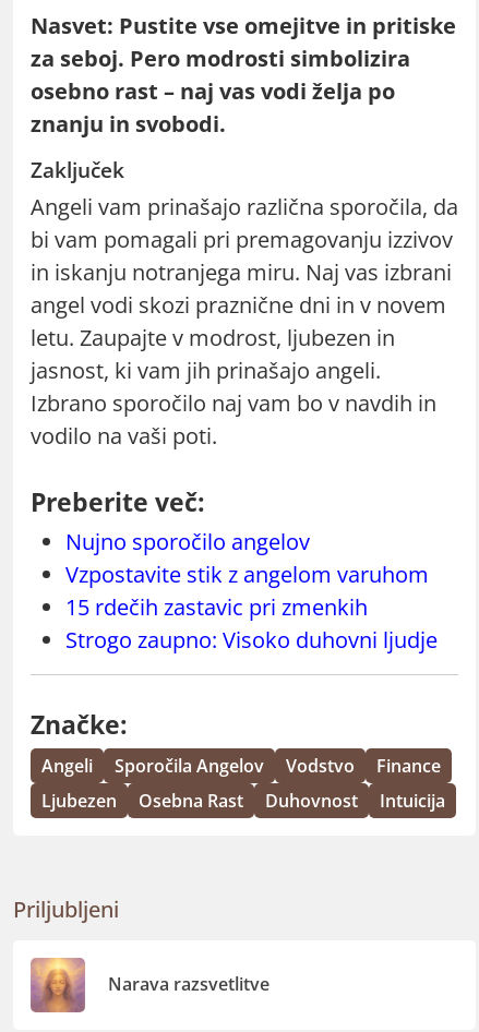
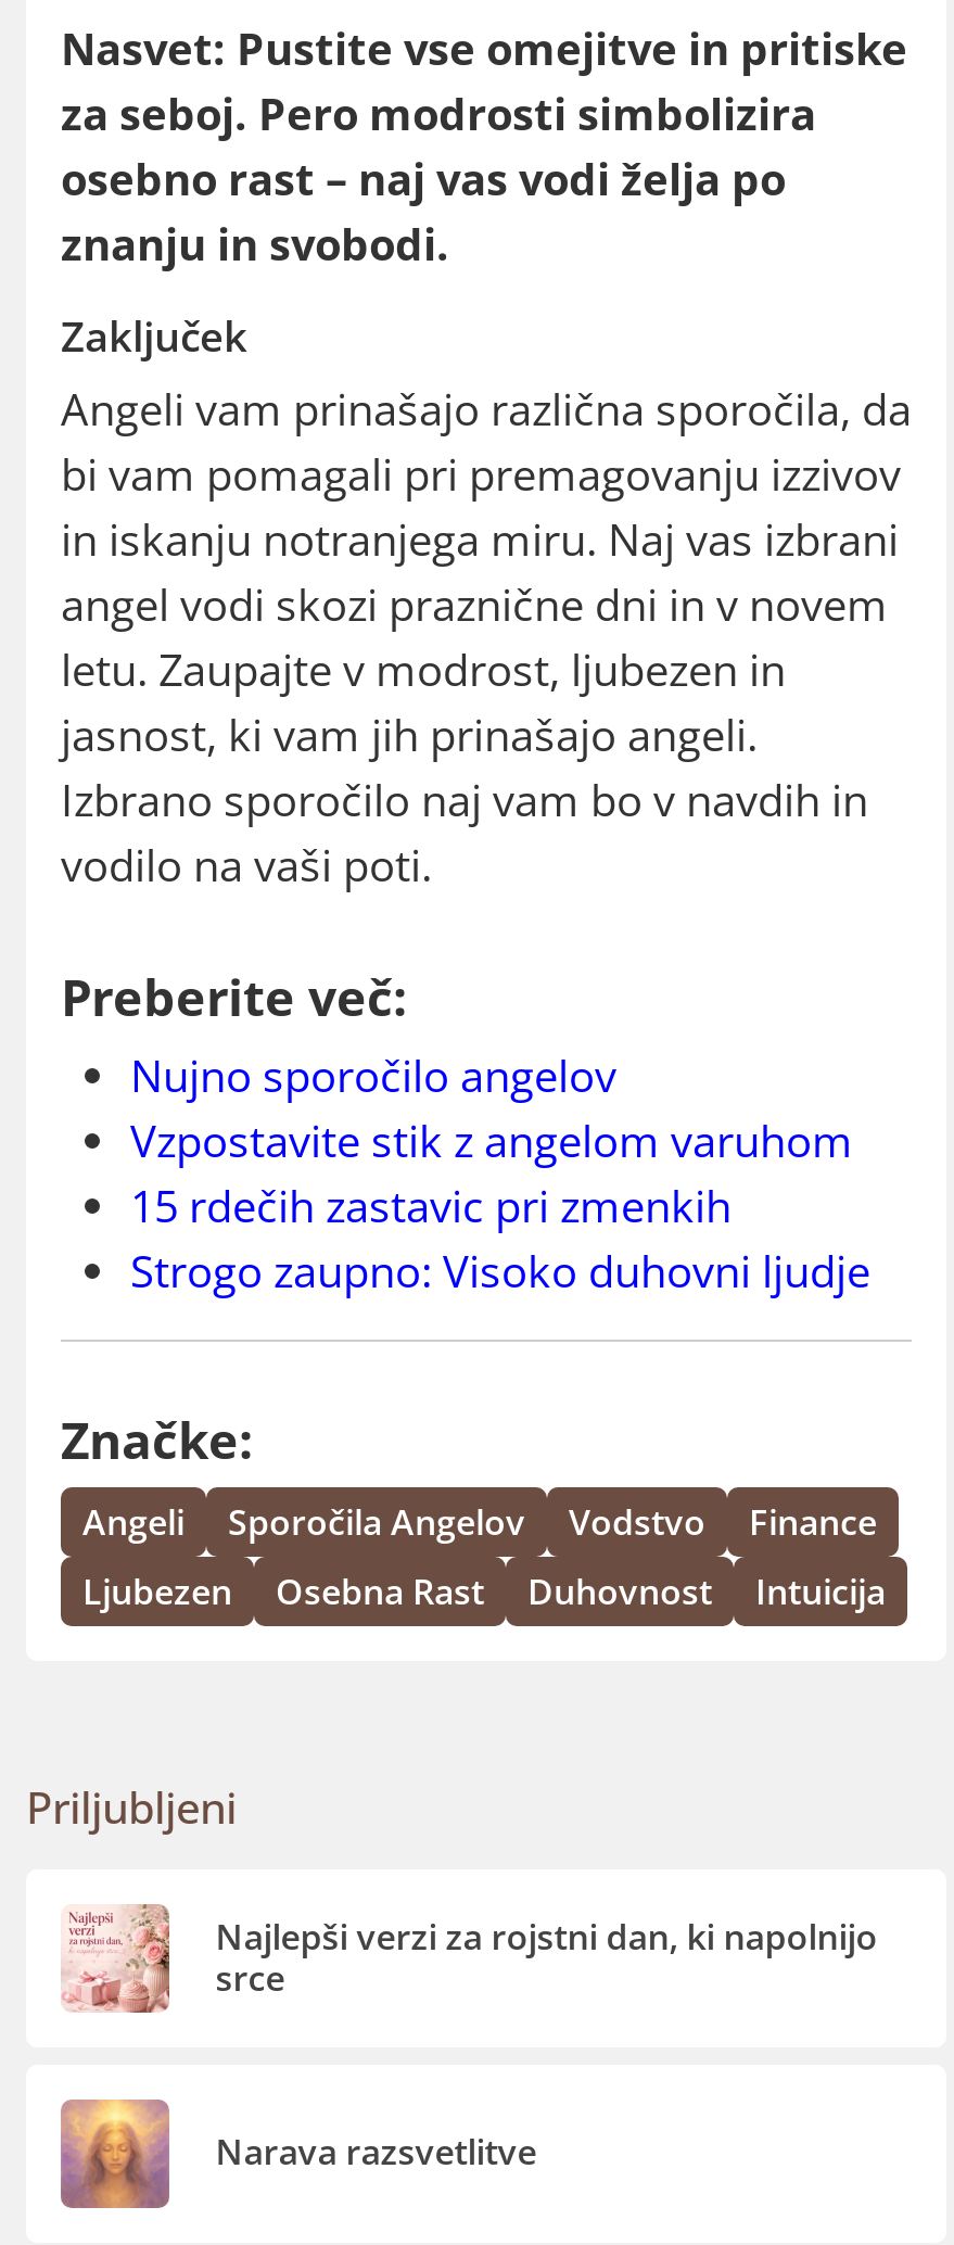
+ [image]
+ Najlepši verzi za rojstni dan, ki napolnijo
+ srce
